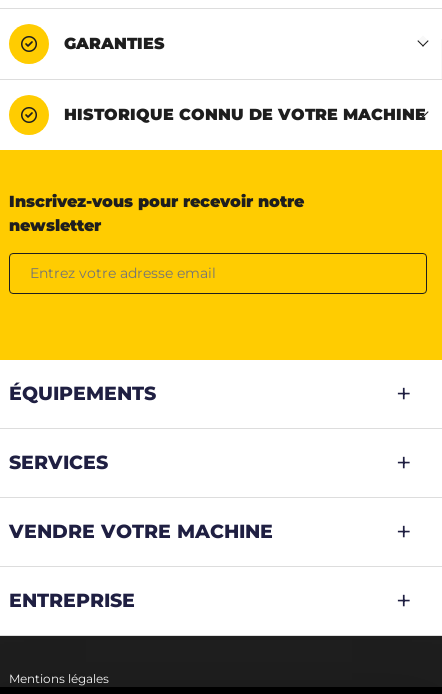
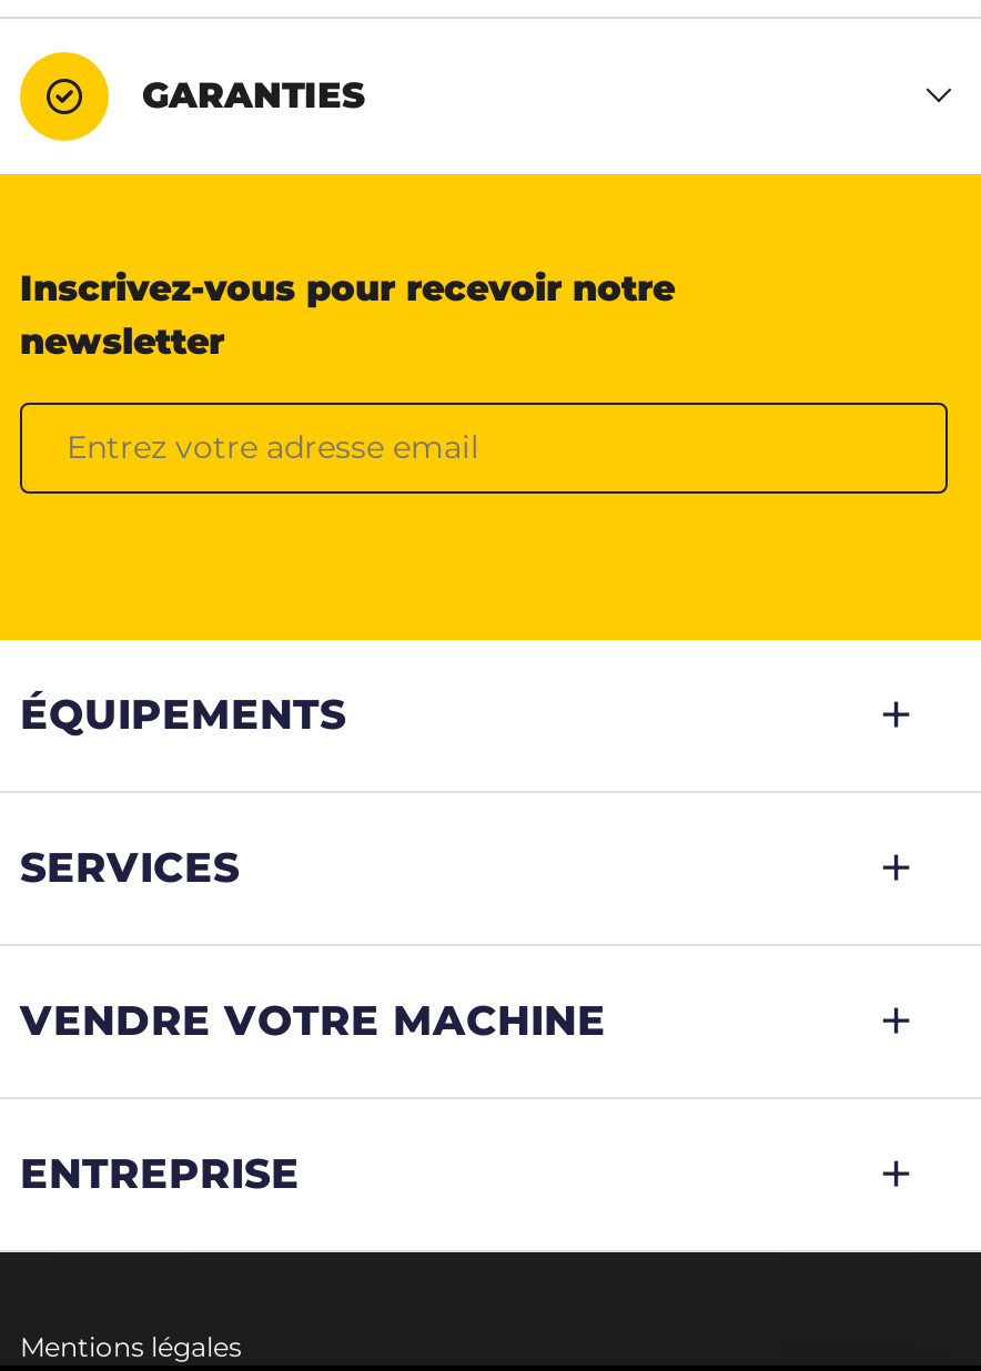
- HISTORIQUE CONNU DE VOTRE MACHINE
